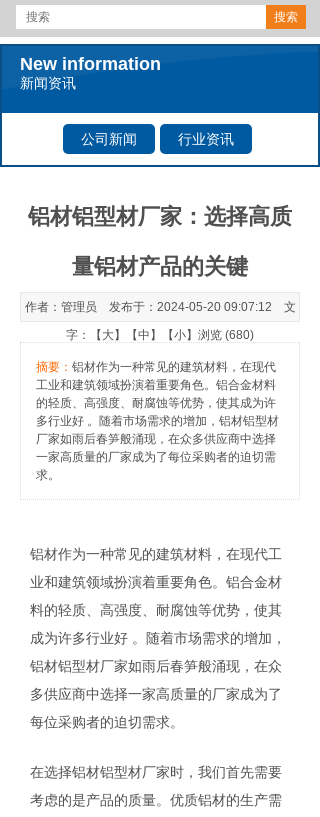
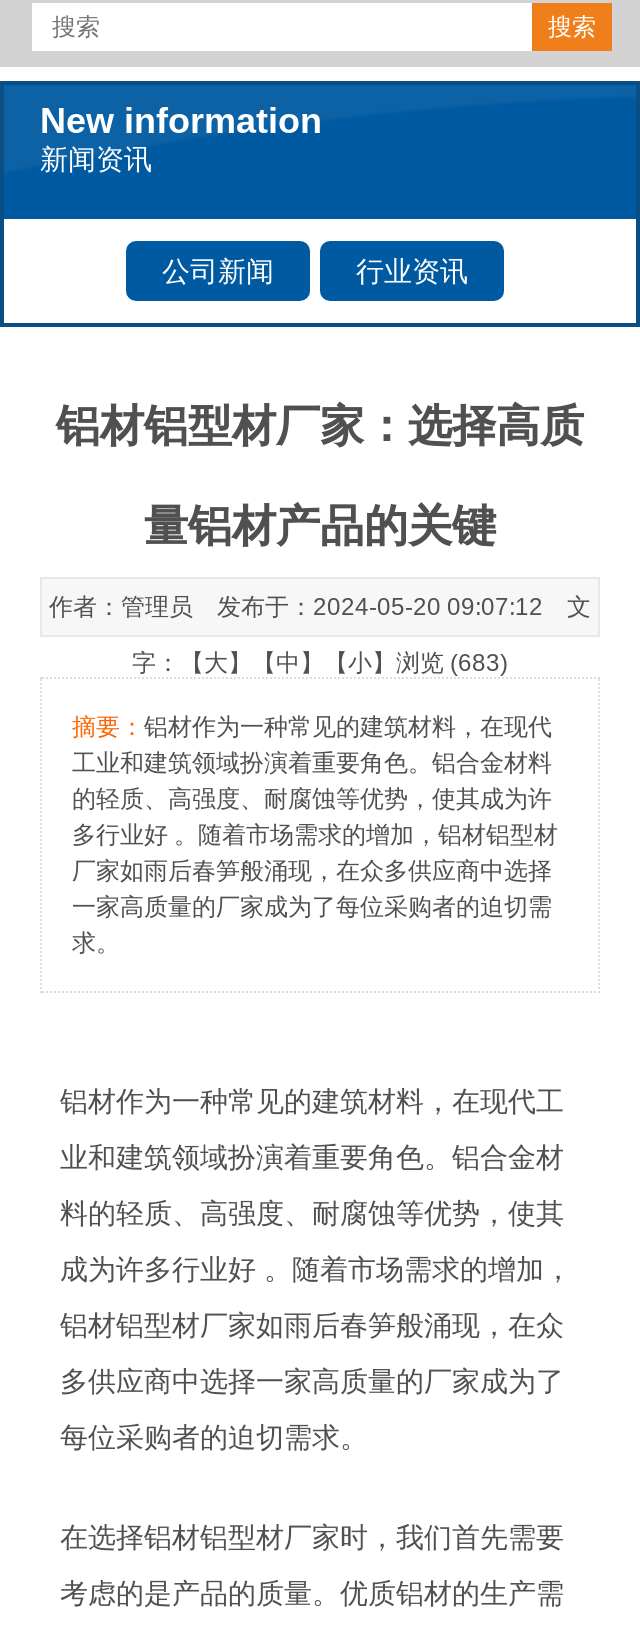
- 字：【大】【中】【小】浏览 (680)
+ 字：【大】【中】【小】浏览 (683)
